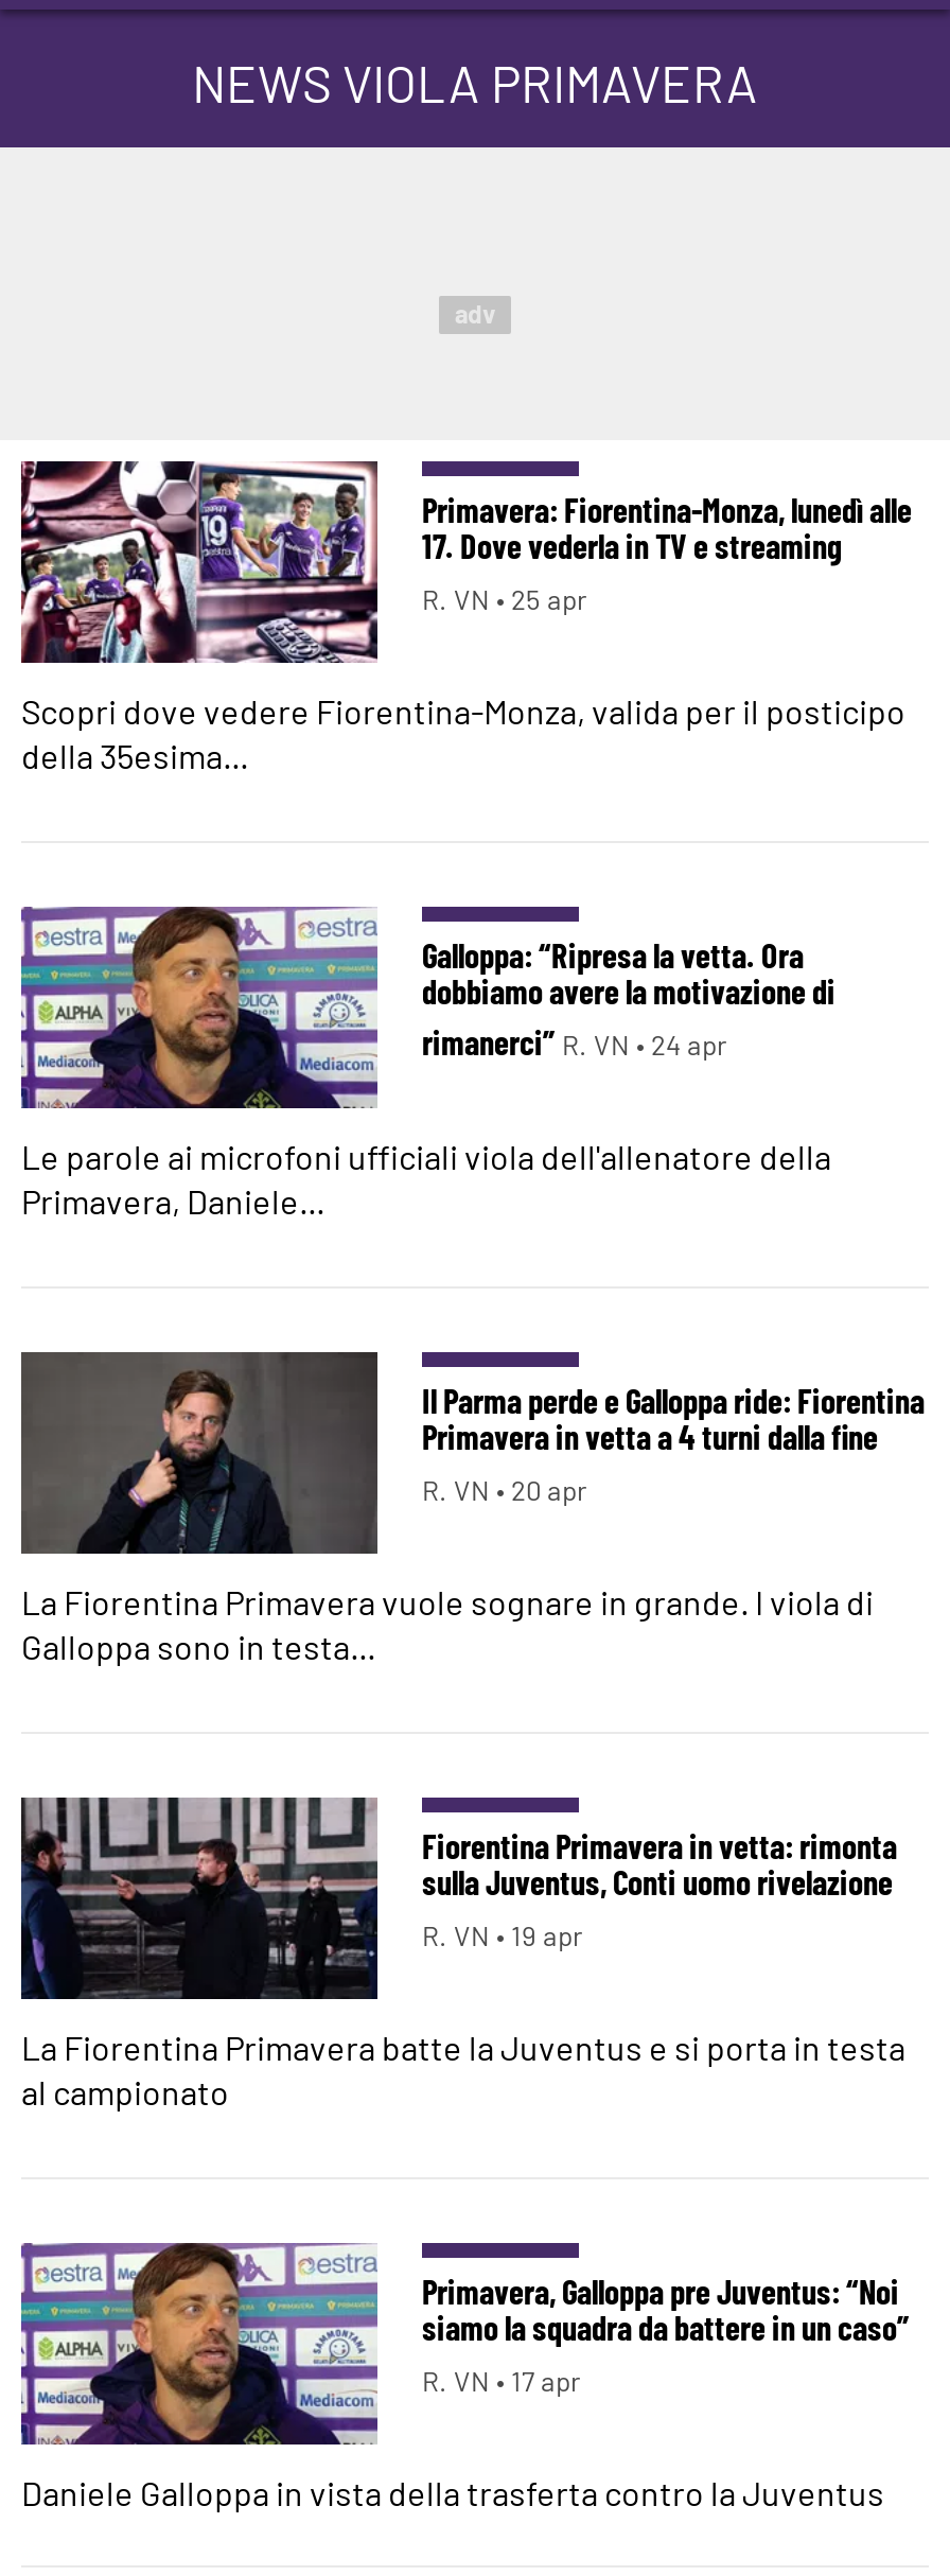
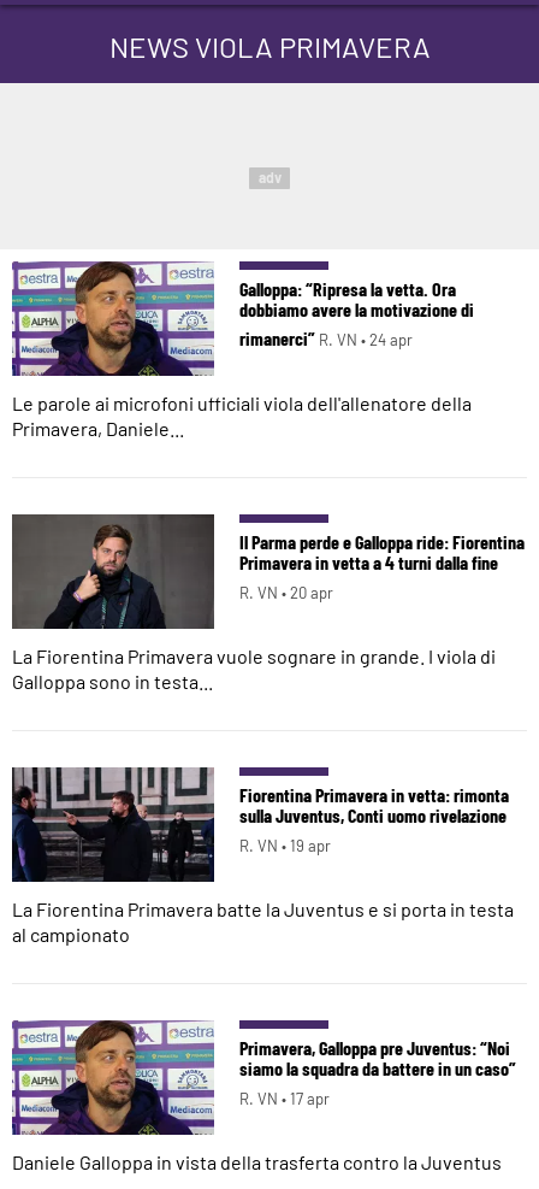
- [image]
- Primavera: Fiorentina-Monza, lunedì alle
- 17. Dove vederla in TV e streaming
- R. VN • 25 apr
- Scopri dove vedere Fiorentina-Monza, valida per il posticipo
- della 35esima...
